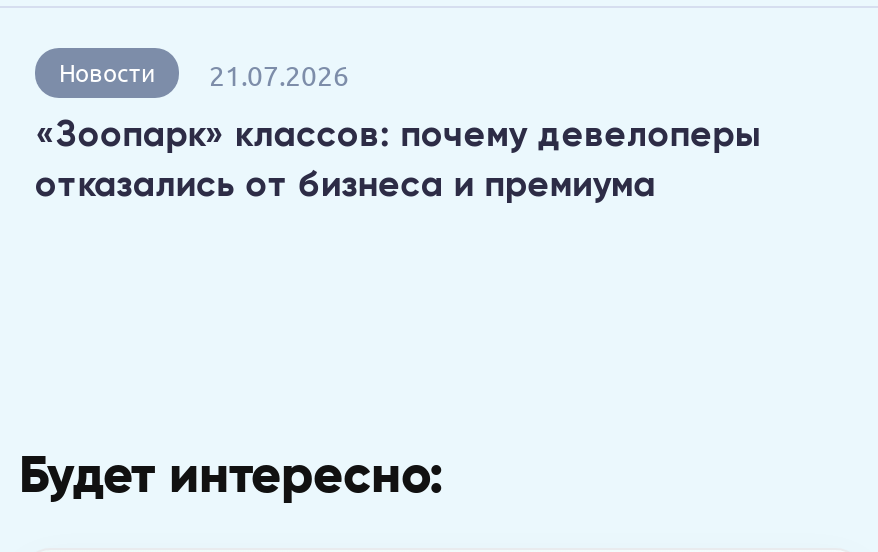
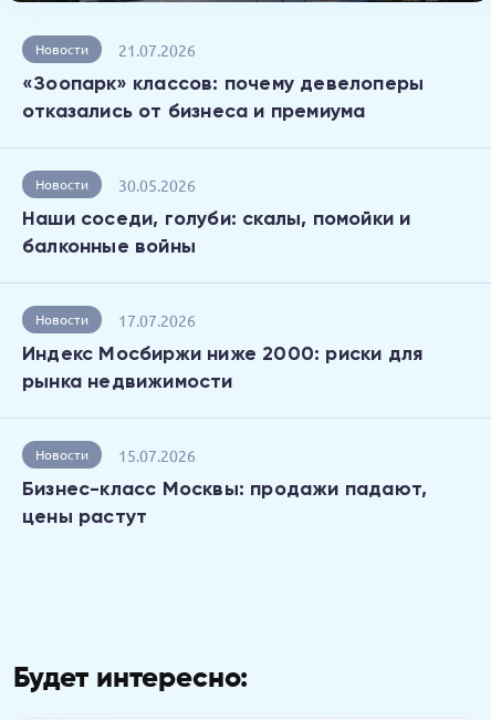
+ Новости
+ 30.05.2026
+ Наши соседи, голуби: скалы, помойки и
+ балконные войны
+ Новости
+ 17.07.2026
+ Индекс Мосбиржи ниже 2000: риски для
+ рынка недвижимости
+ Новости
+ 15.07.2026
+ Бизнес-класс Москвы: продажи падают,
+ цены растут
